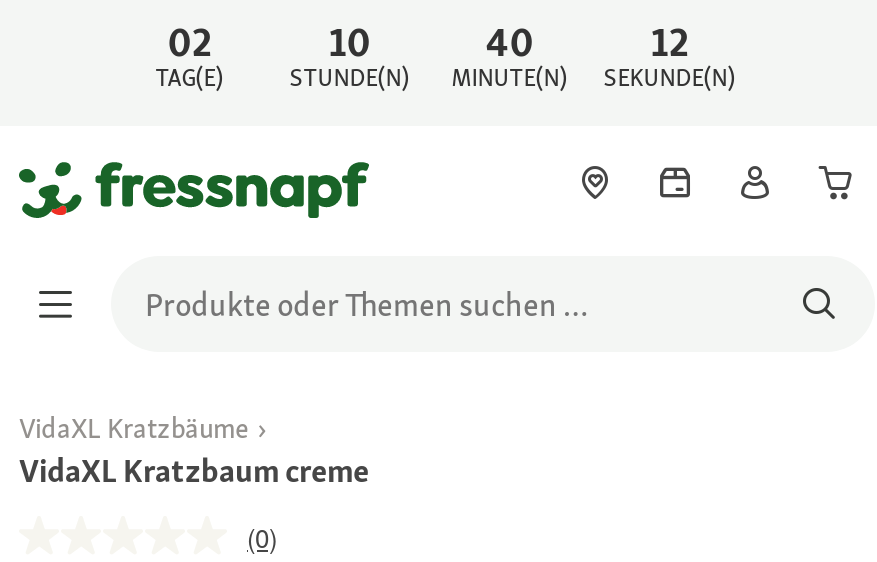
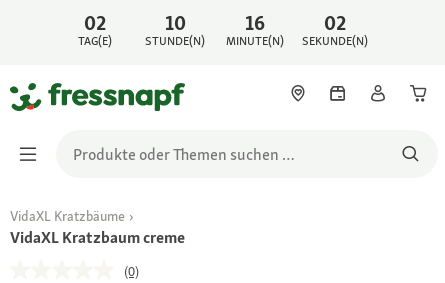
- 40
+ 16

- 12
+ 02
